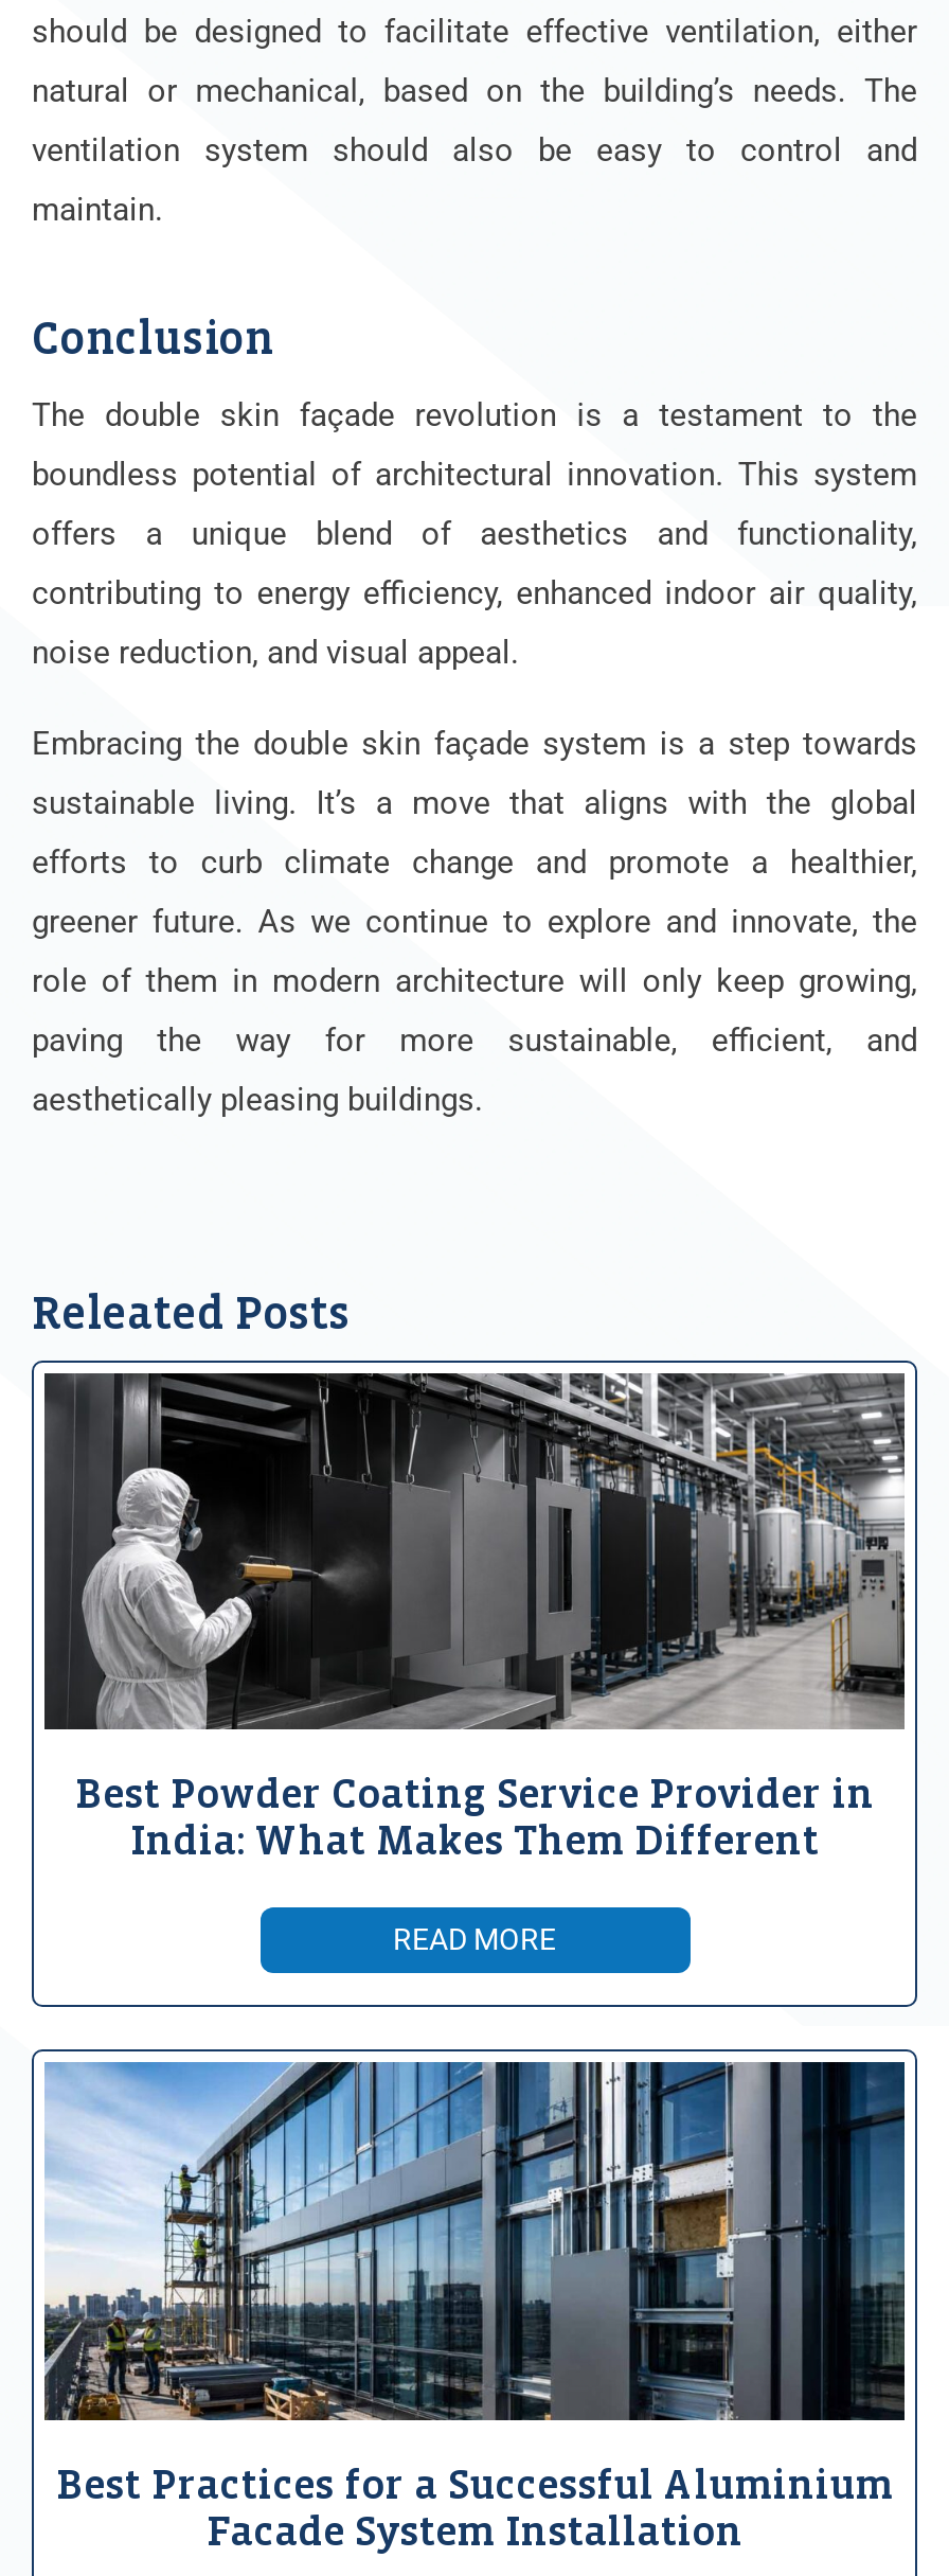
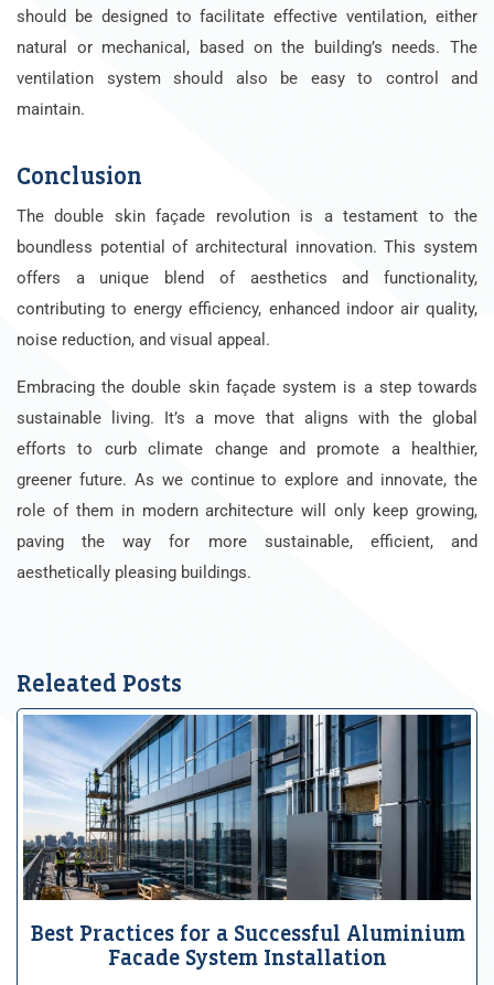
- [image]
- Best Powder Coating Service Provider in
- India: What Makes Them Different
- READ MORE
